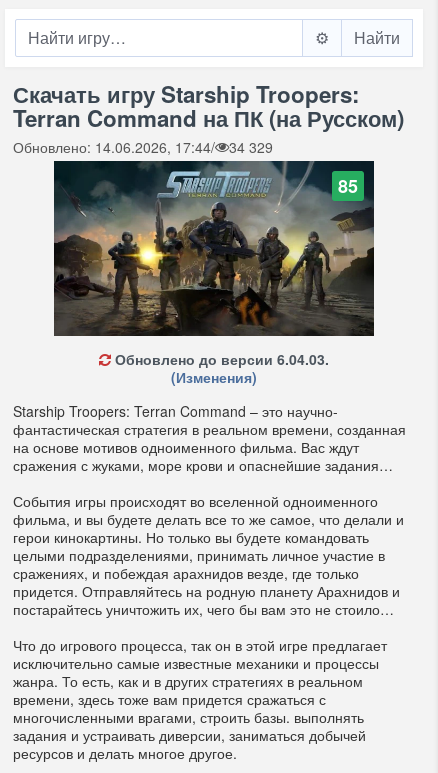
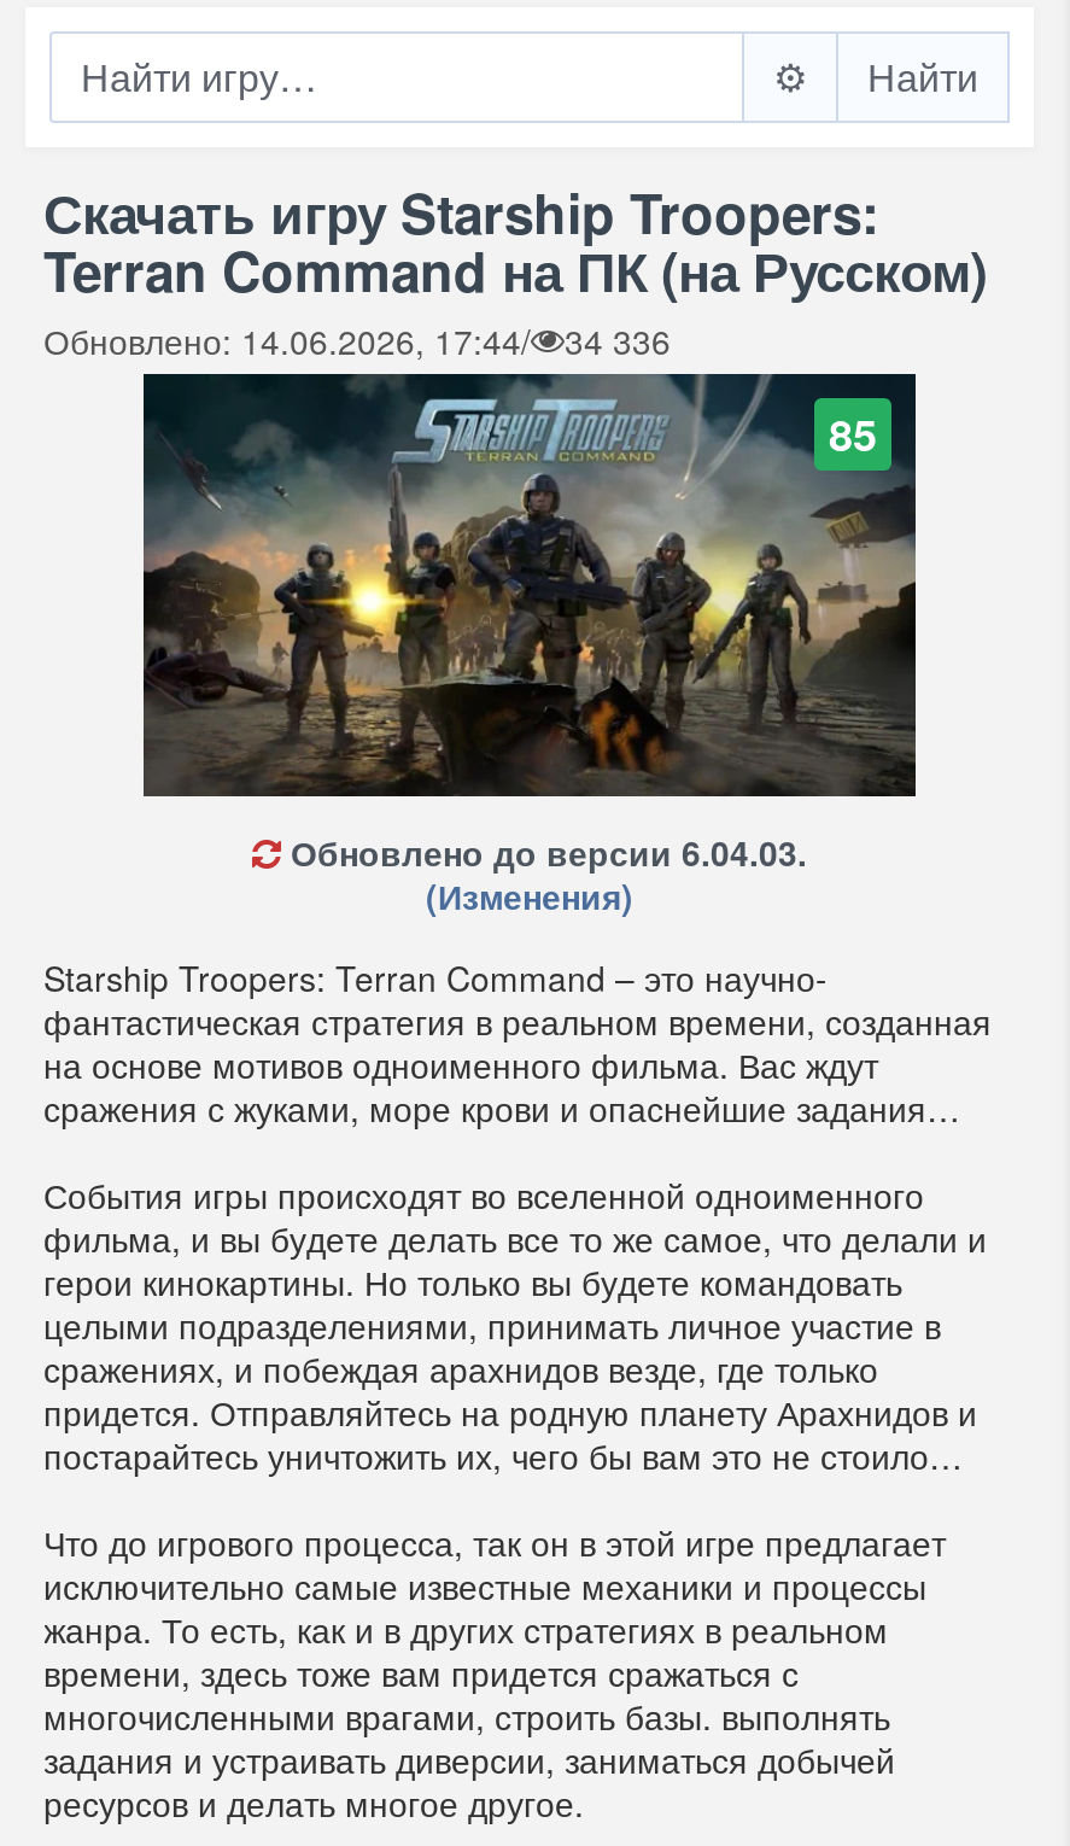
- Обновлено: 14.06.2026, 17:44/ 34 329
+ Обновлено: 14.06.2026, 17:44/ 34 336
